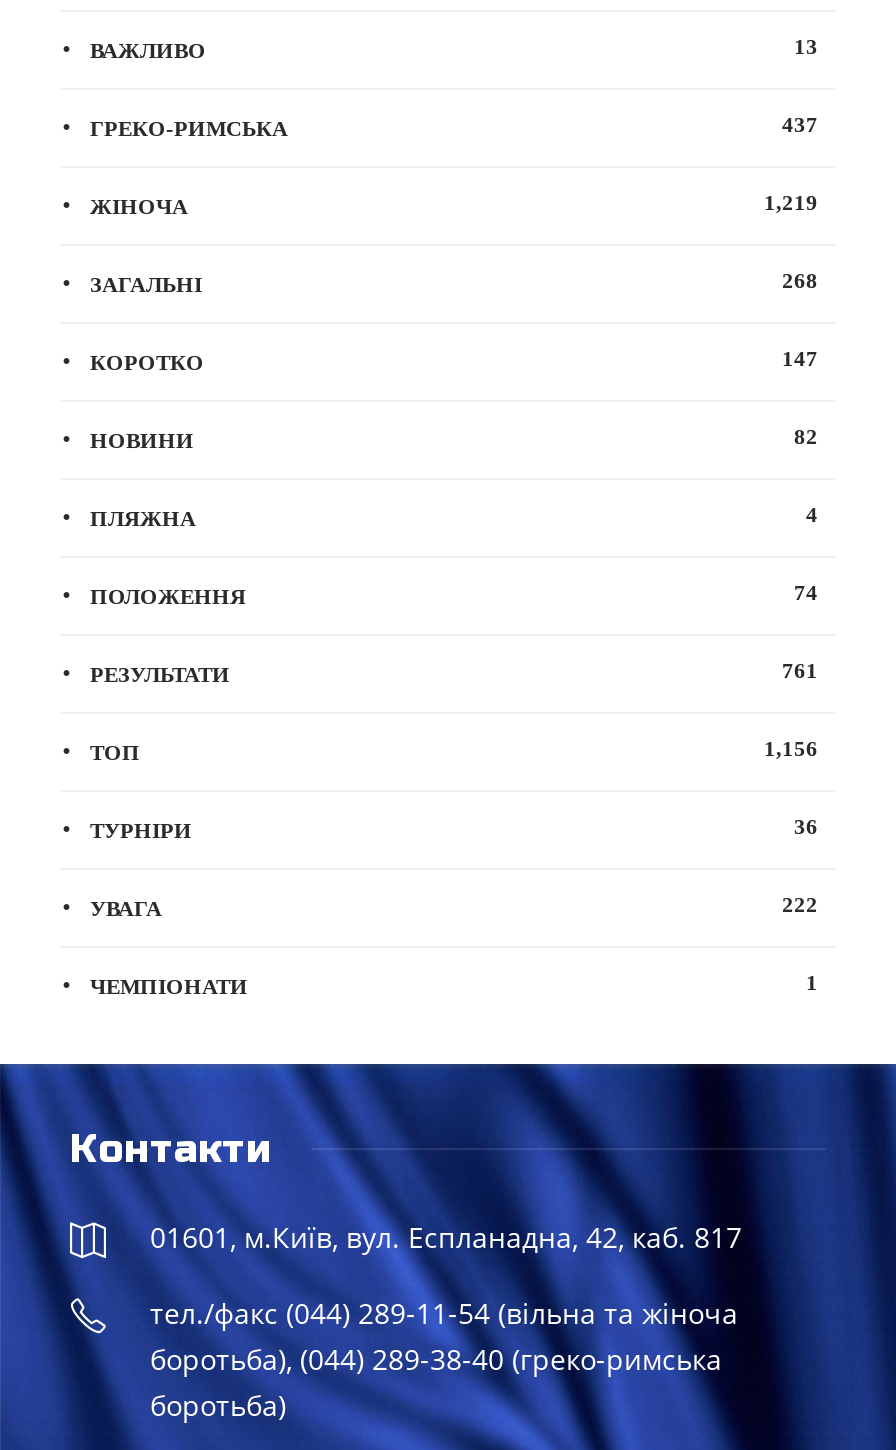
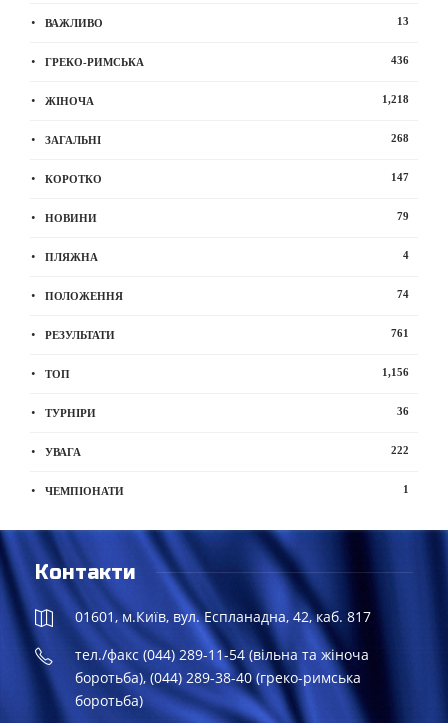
- 437
+ 436

- 1,219
+ 1,218

- 82
+ 79
